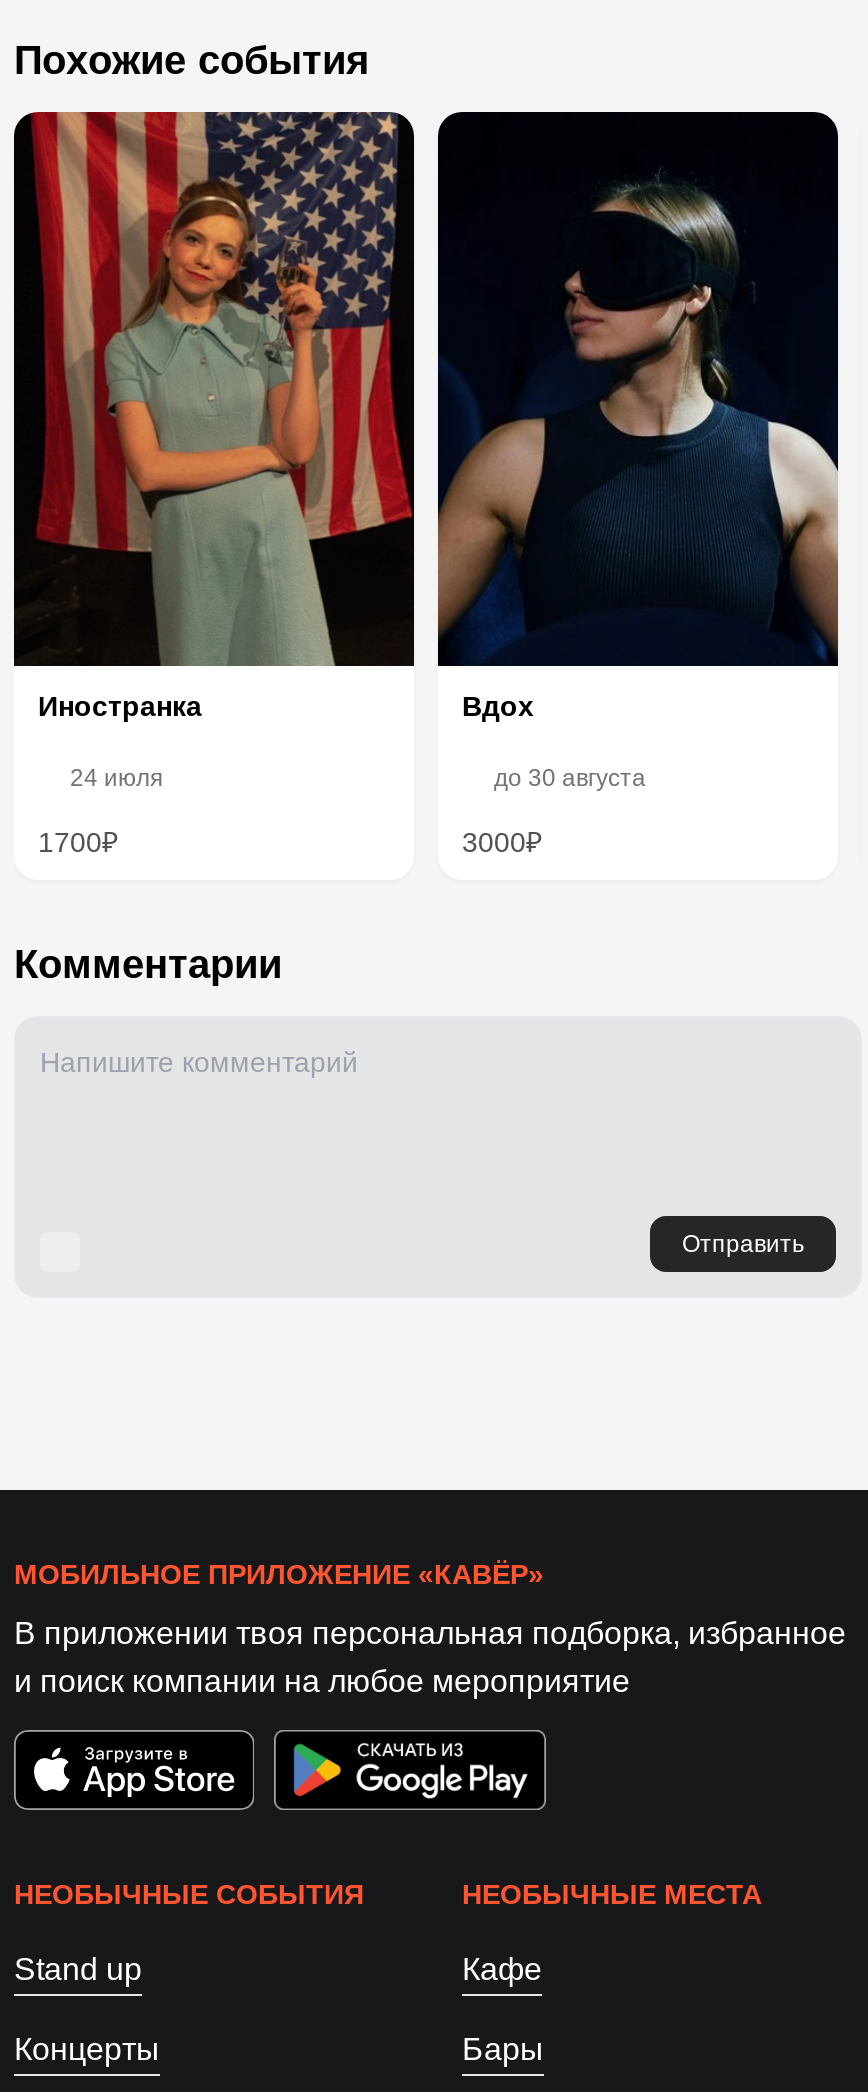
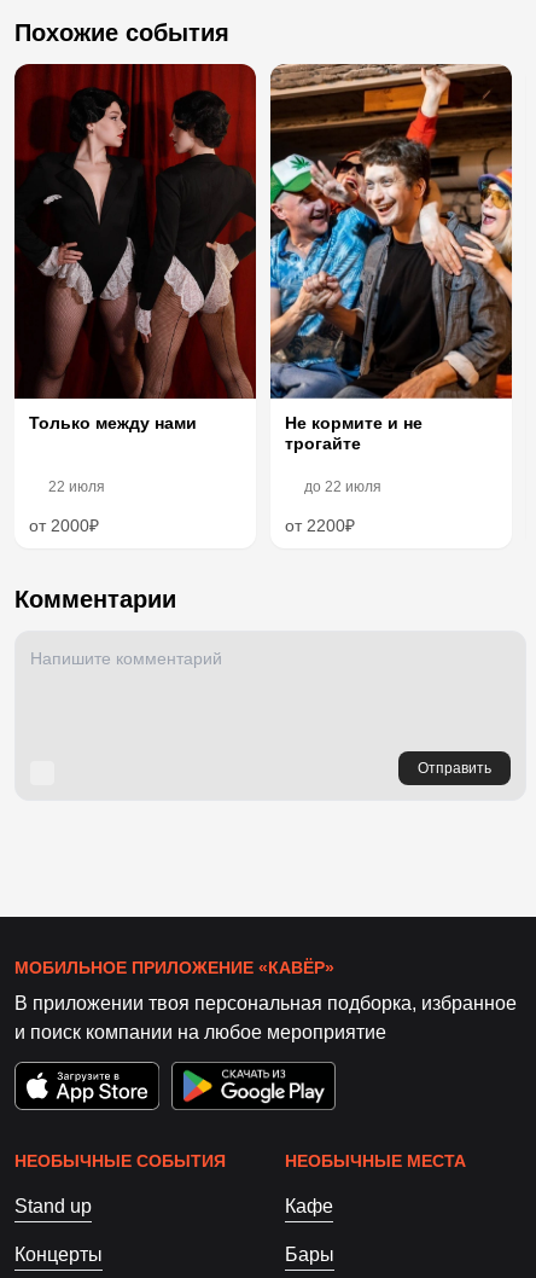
- [image]
- Иностранка
+ [image]
+ Только между нами

- [image]
- Вдох
+ [image]
+ Не кормите и не
+ трогайте

- 24 июля
+ 22 июля

- до 30 августа
+ до 22 июля

- 1700₽
+ от 2000₽

- 3000₽
+ от 2200₽
